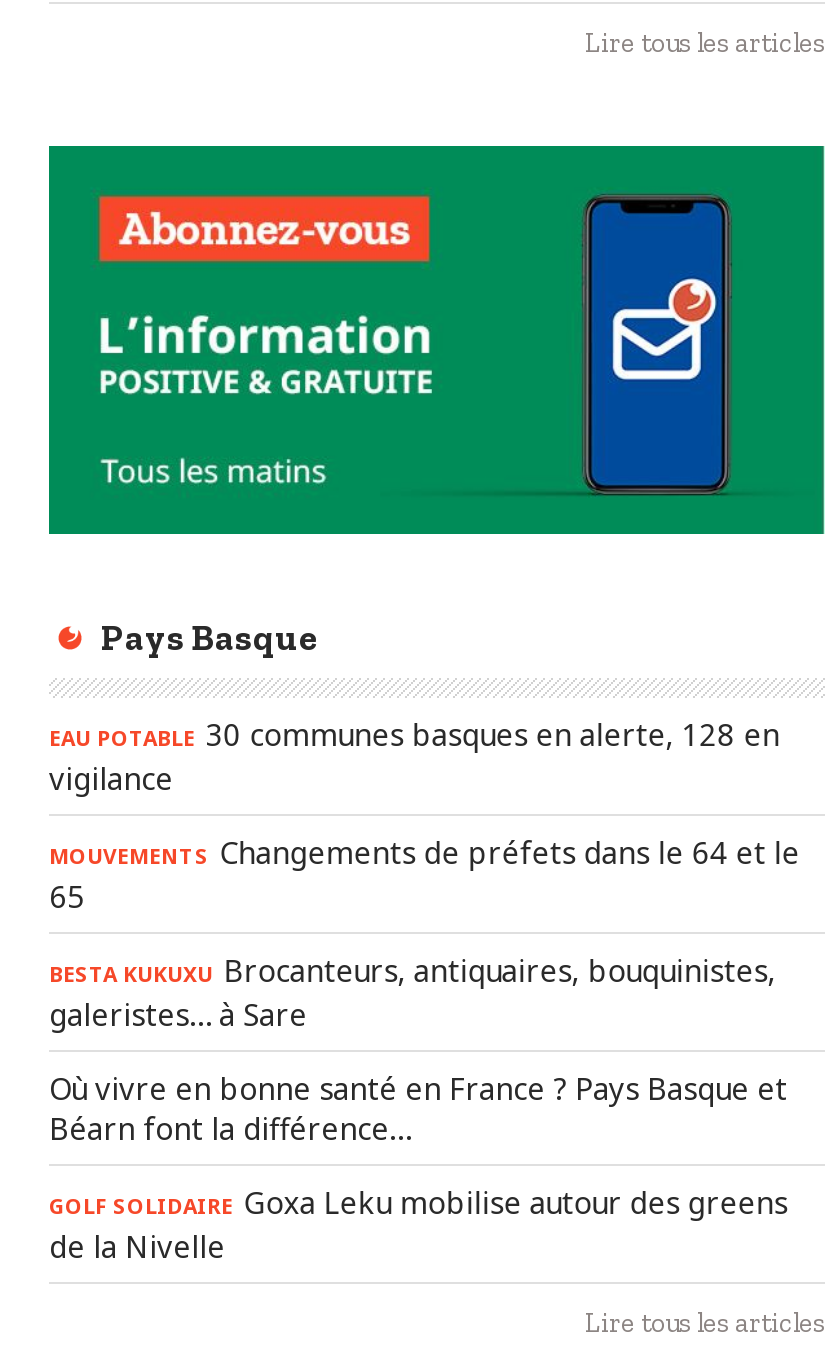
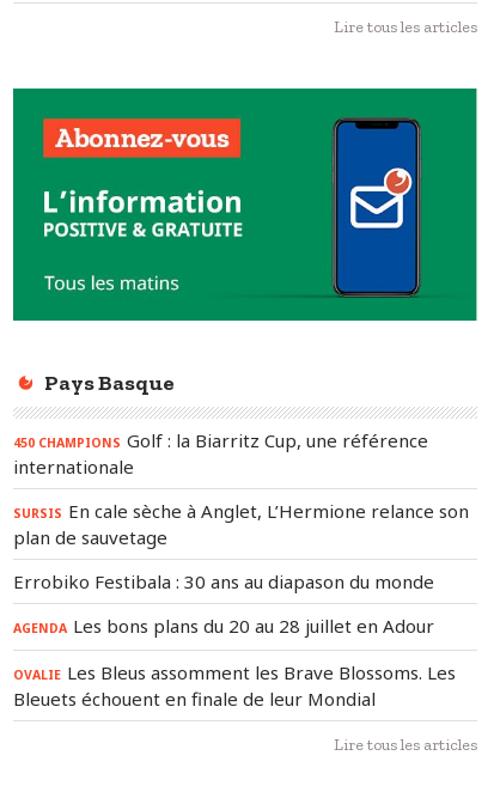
- EAU POTABLE 30 communes basques en alerte, 128 en
- vigilance
+ 450 CHAMPIONS Golf : la Biarritz Cup, une référence
+ internationale

- MOUVEMENTS Changements de préfets dans le 64 et le
- 65
+ SURSIS En cale sèche à Anglet, L’Hermione relance son
+ plan de sauvetage

- BESTA KUKUXU Brocanteurs, antiquaires, bouquinistes,
- galeristes… à Sare
+ Errobiko Festibala : 30 ans au diapason du monde

- Où vivre en bonne santé en France ? Pays Basque et
- Béarn font la différence…
+ AGENDA Les bons plans du 20 au 28 juillet en Adour

- GOLF SOLIDAIRE Goxa Leku mobilise autour des greens
- de la Nivelle
+ OVALIE Les Bleus assomment les Brave Blossoms. Les
+ Bleuets échouent en finale de leur Mondial
